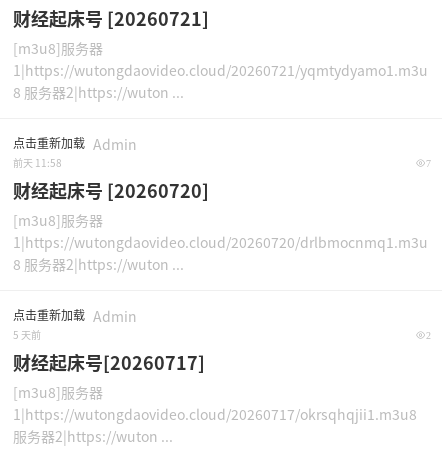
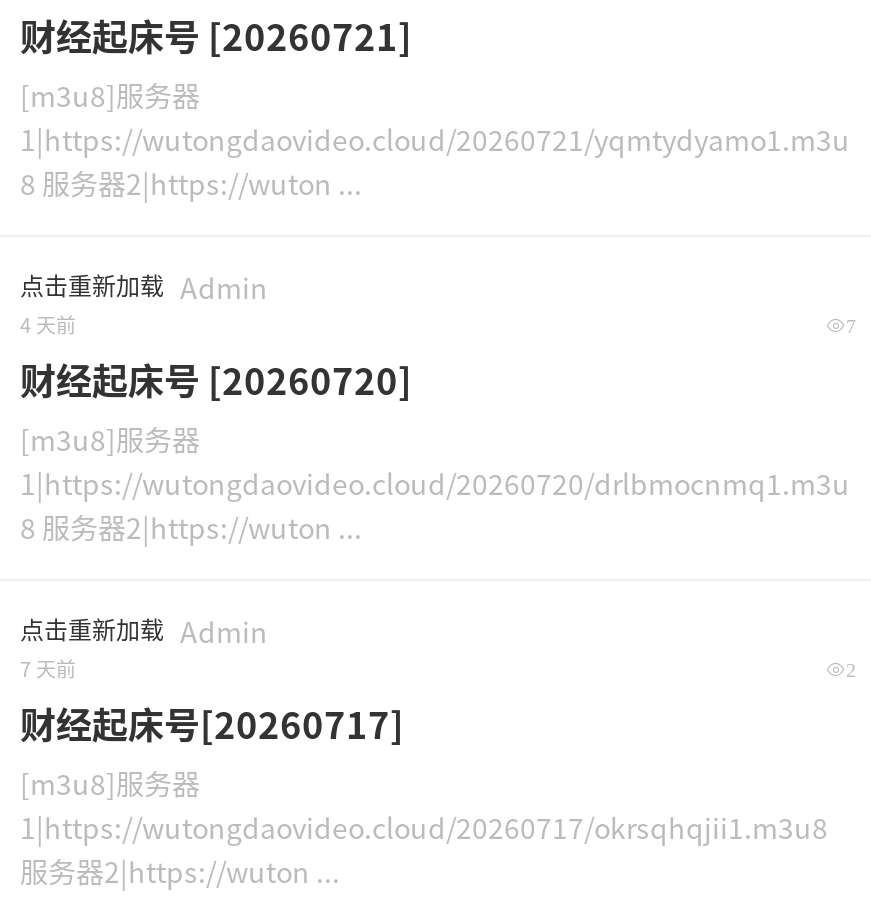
- 前天 11:58
+ 4 天前

- 5 天前
+ 7 天前
